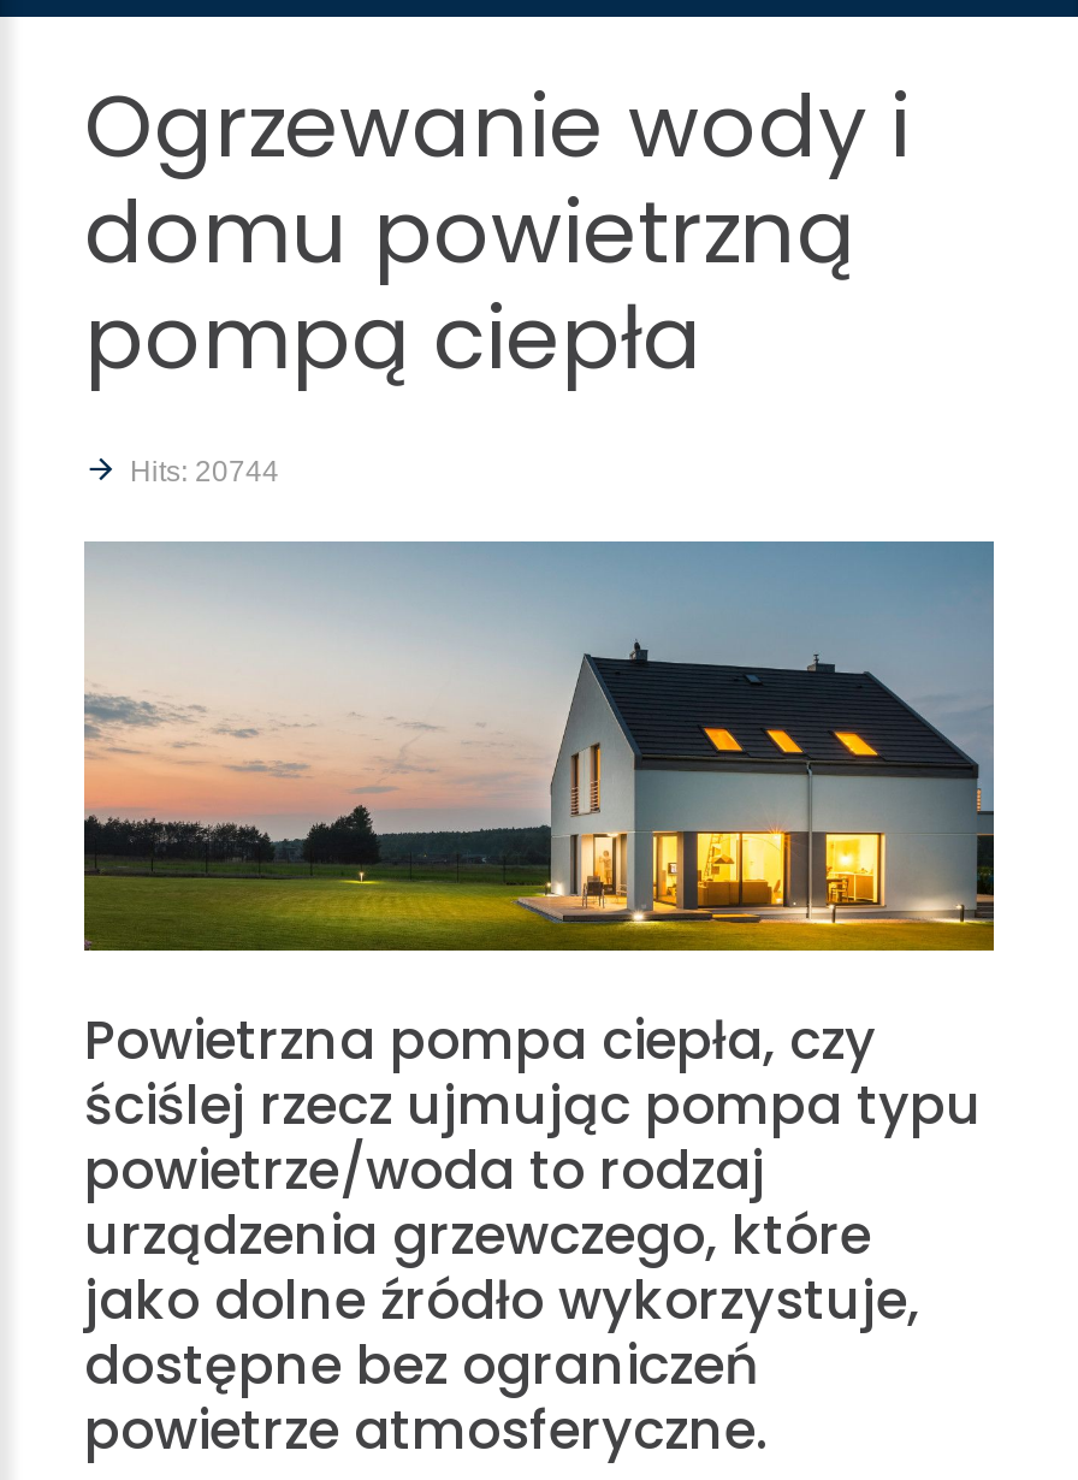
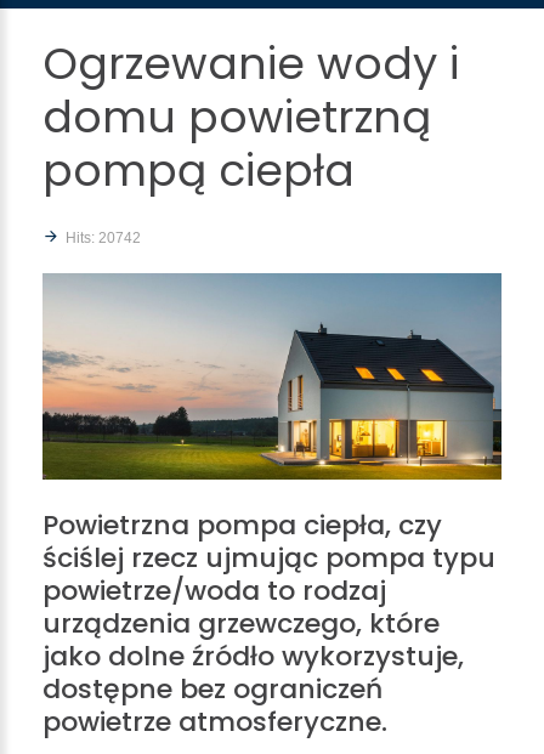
- Hits: 20744
+ Hits: 20742
